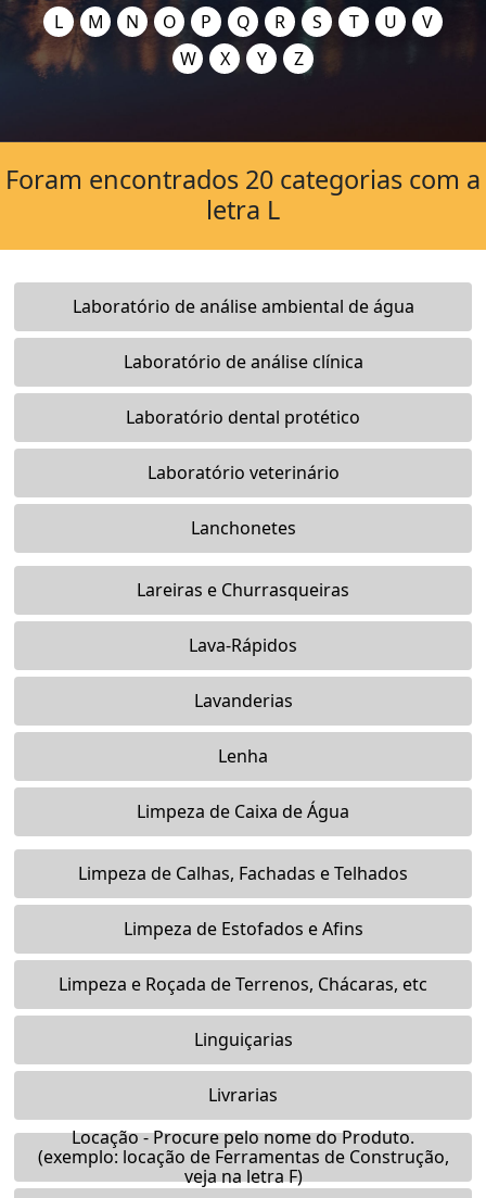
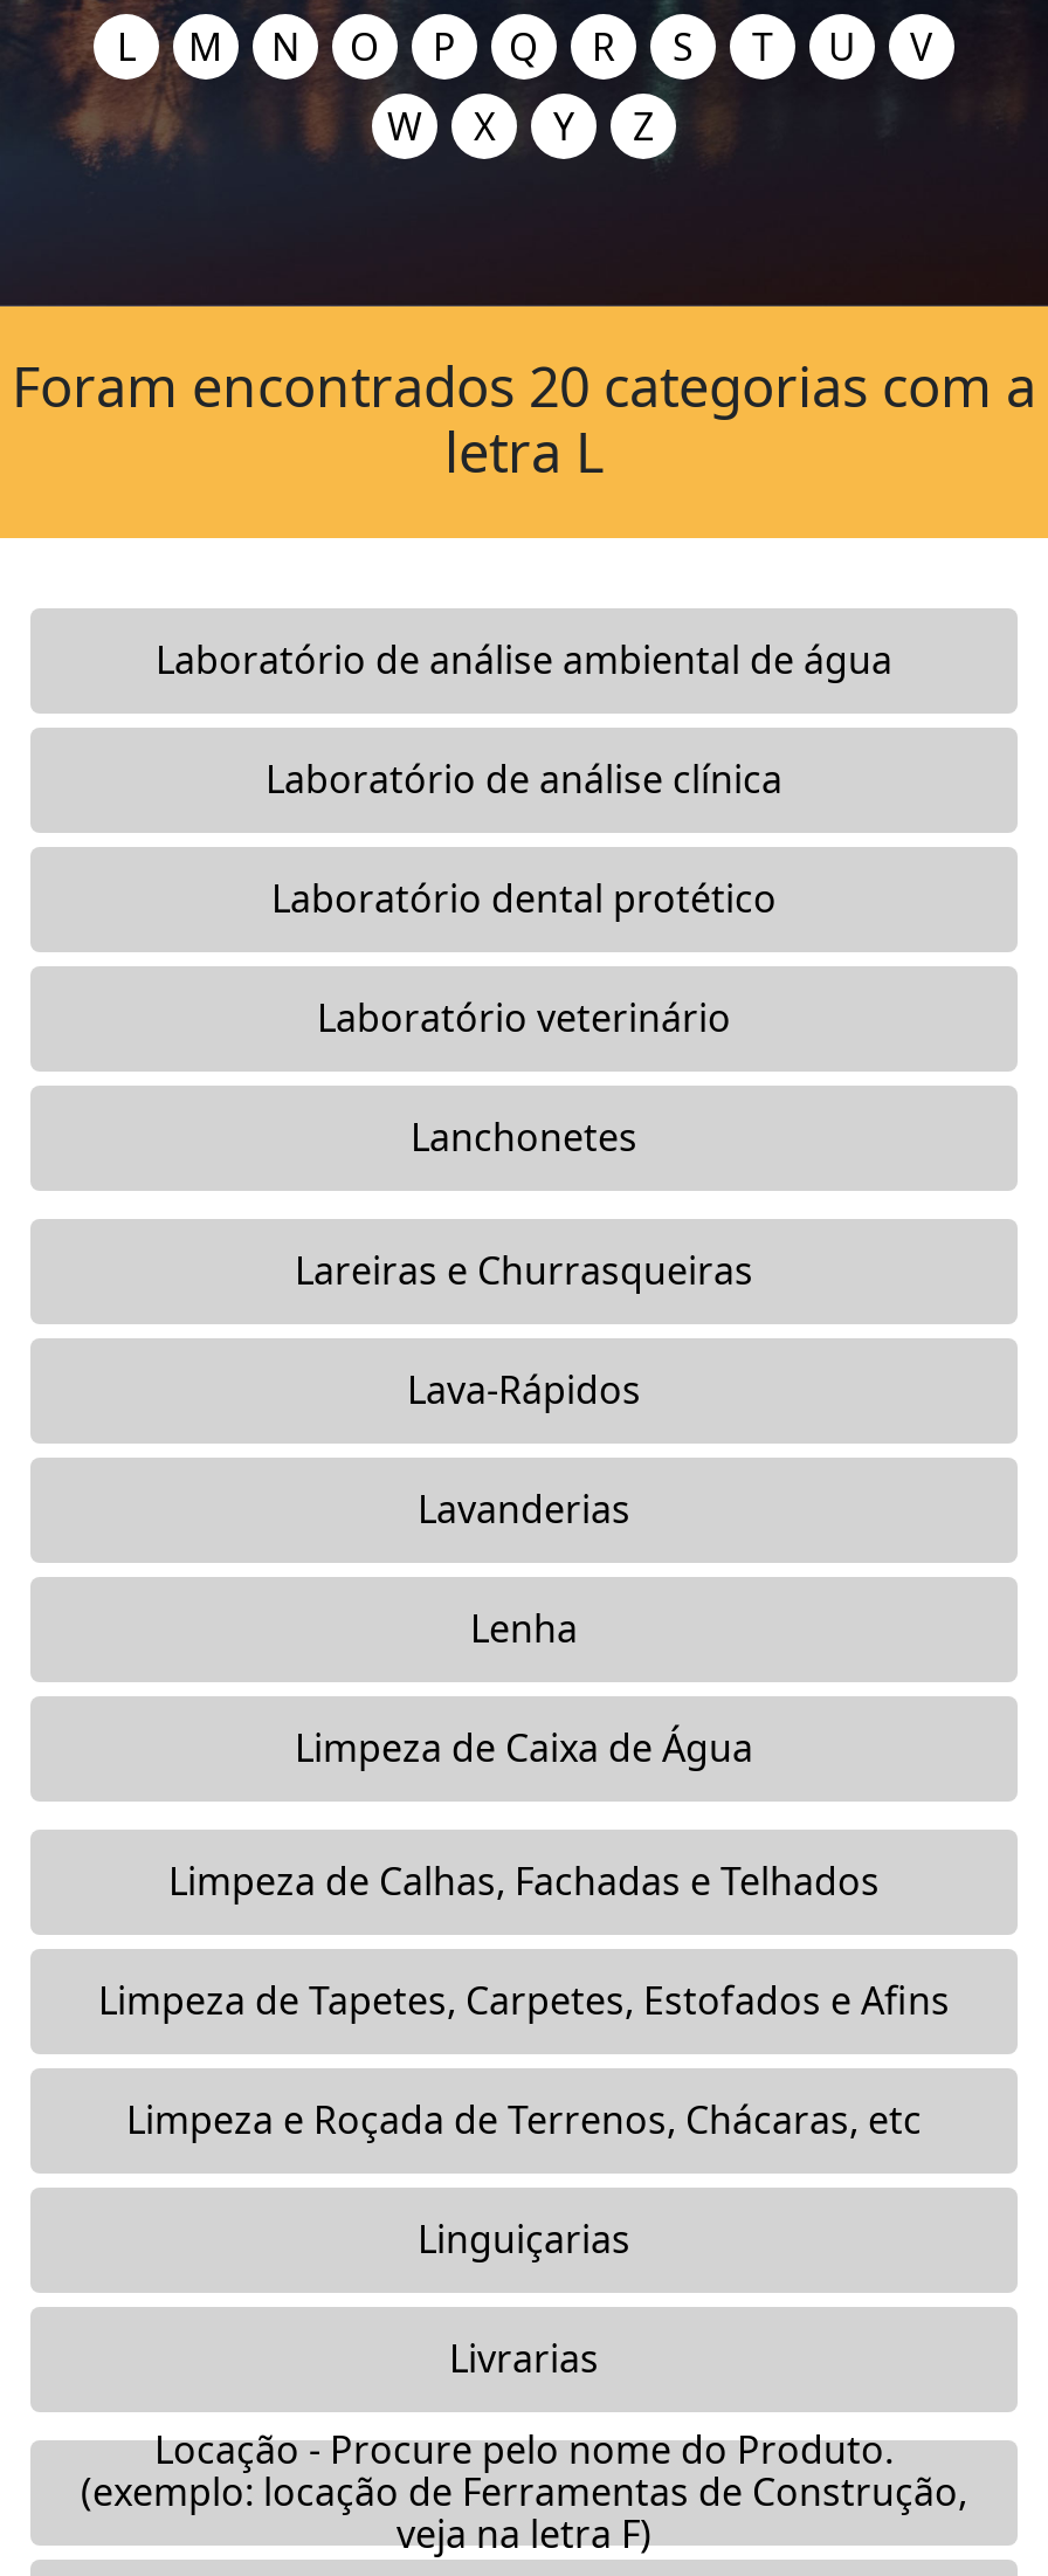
- Limpeza de Estofados e Afins
+ Limpeza de Tapetes, Carpetes, Estofados e Afins
